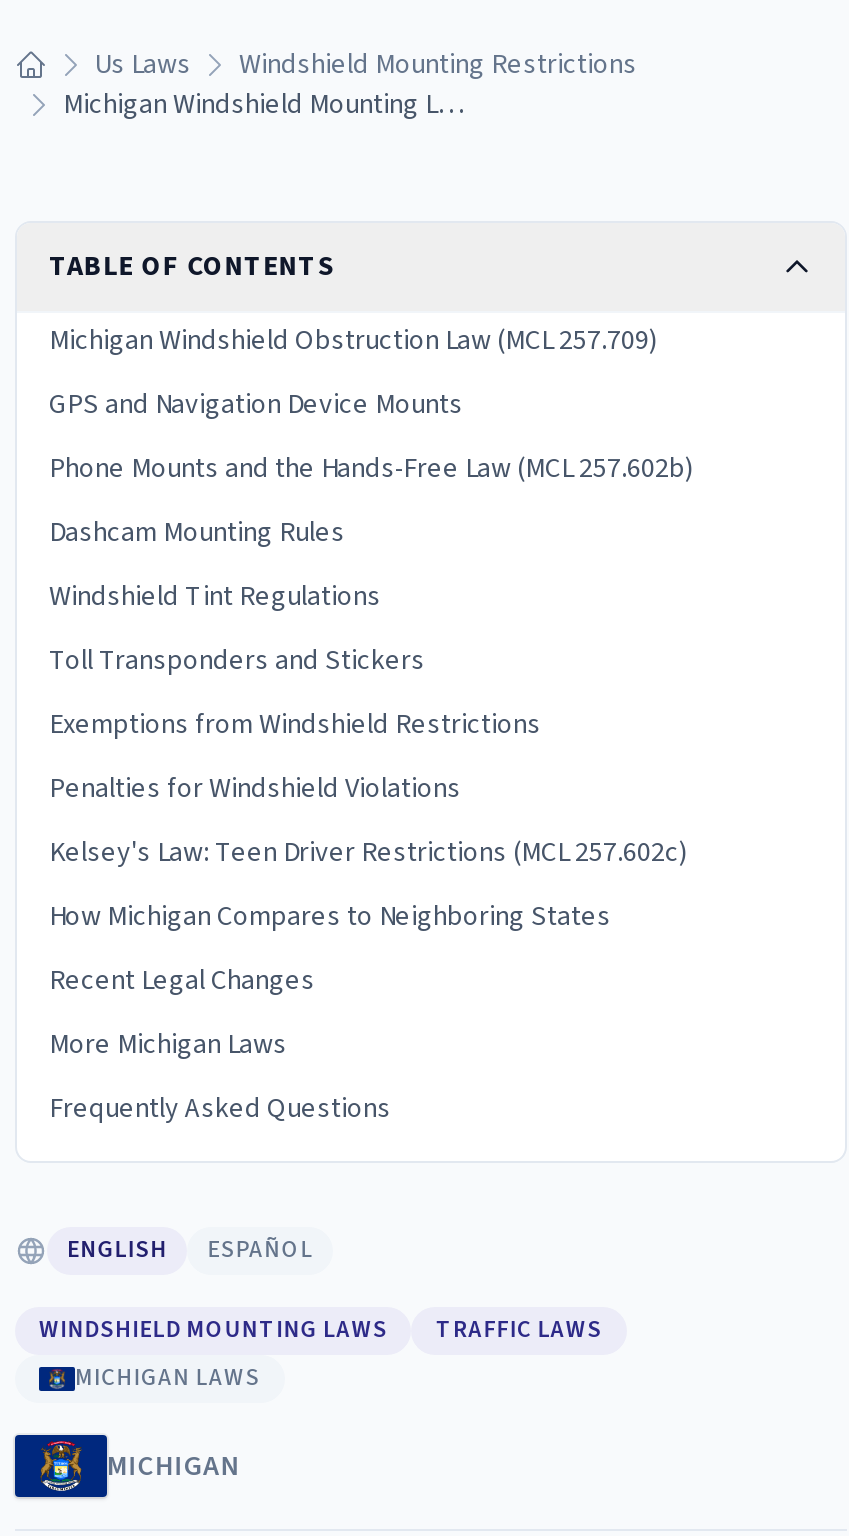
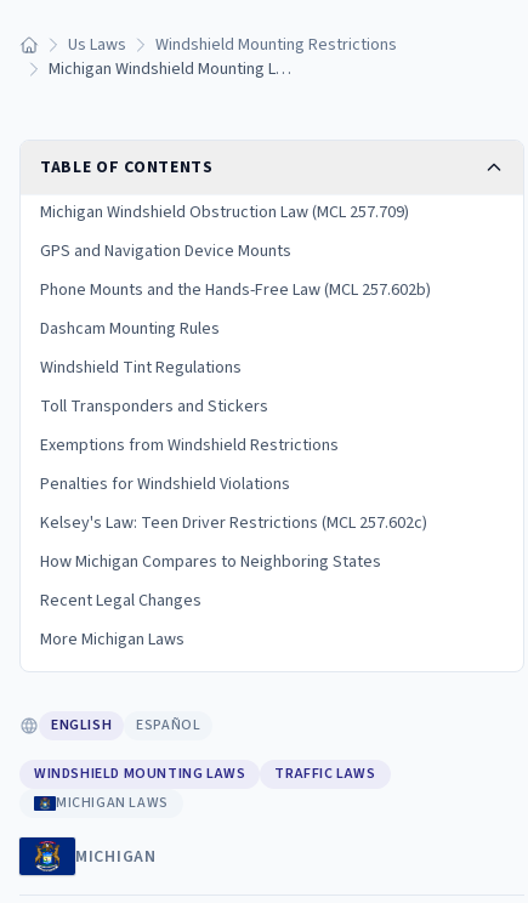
- Frequently Asked Questions
